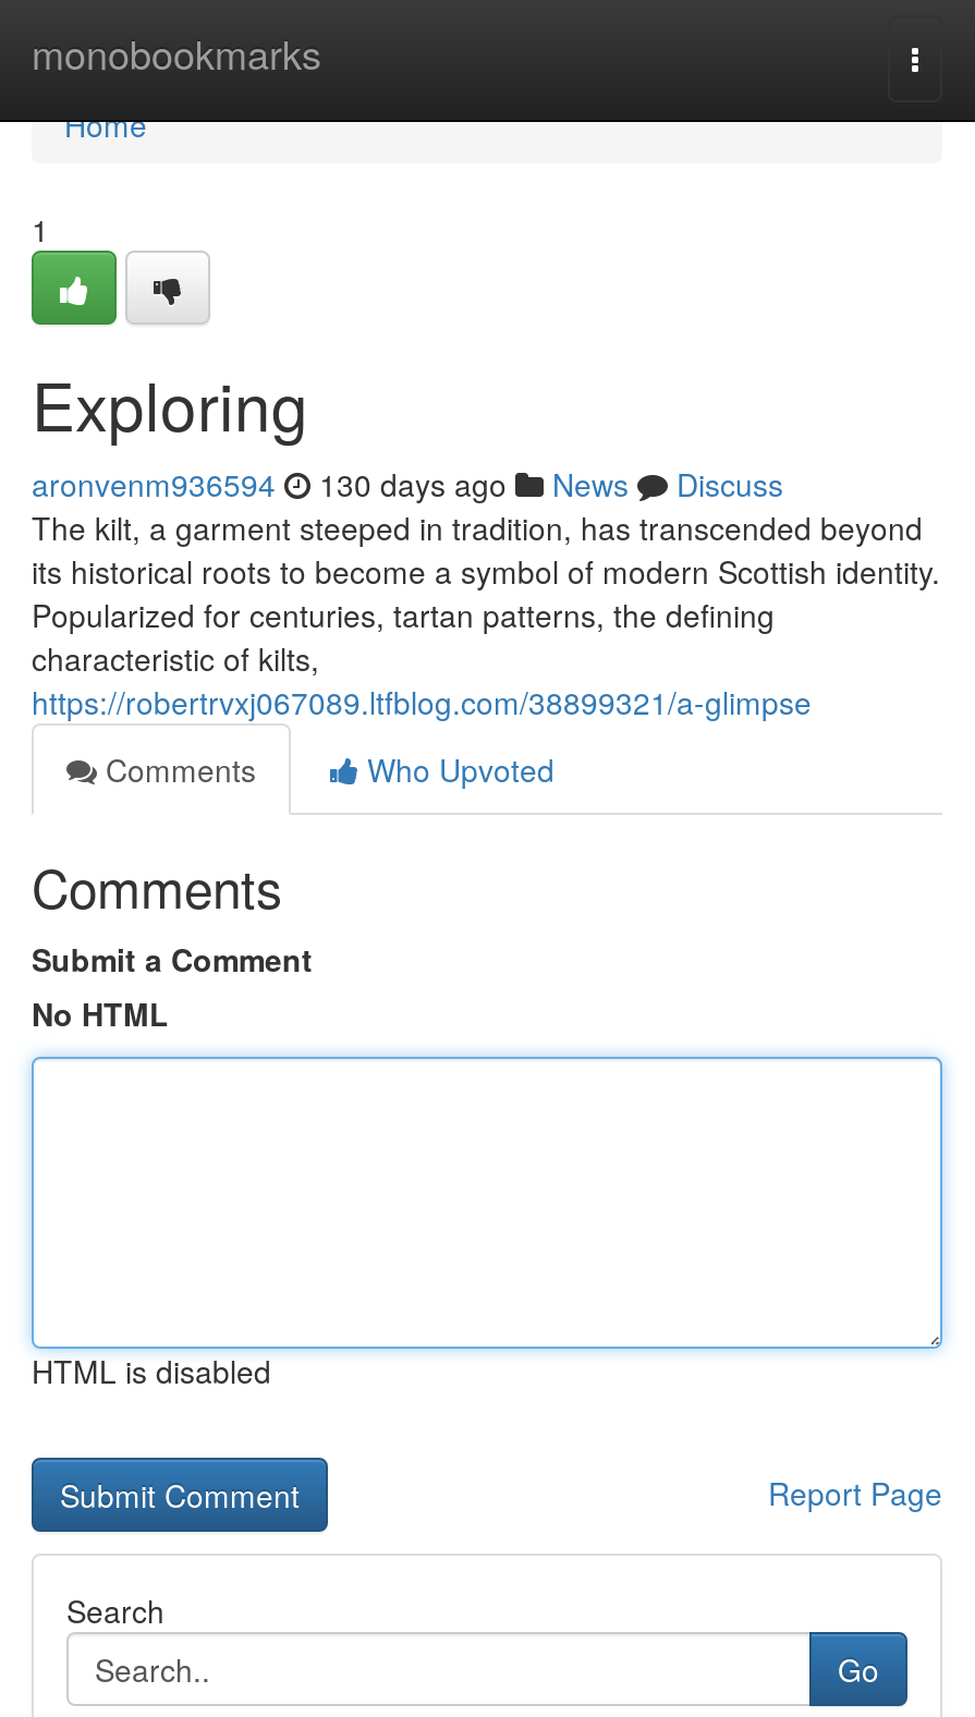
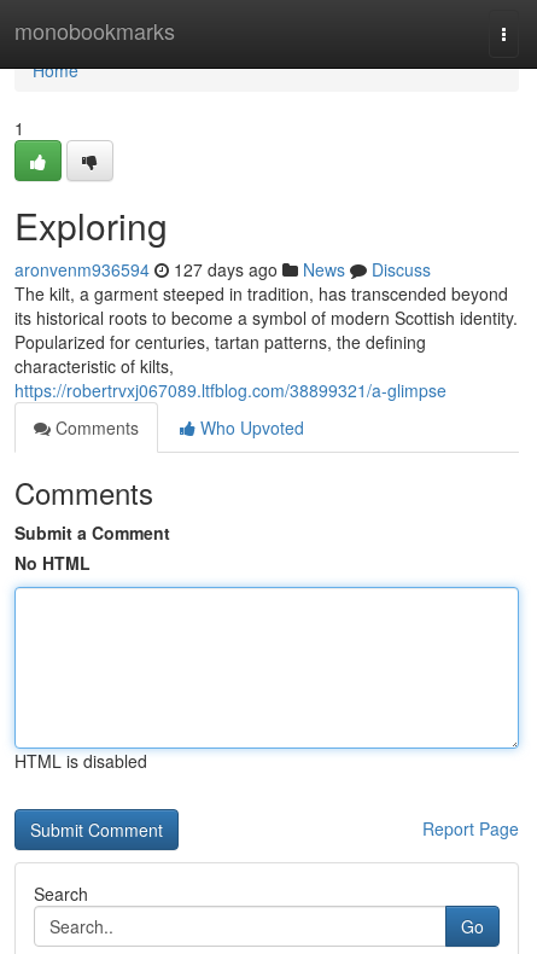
- aronvenm936594 130 days ago News Discuss
+ aronvenm936594 127 days ago News Discuss
